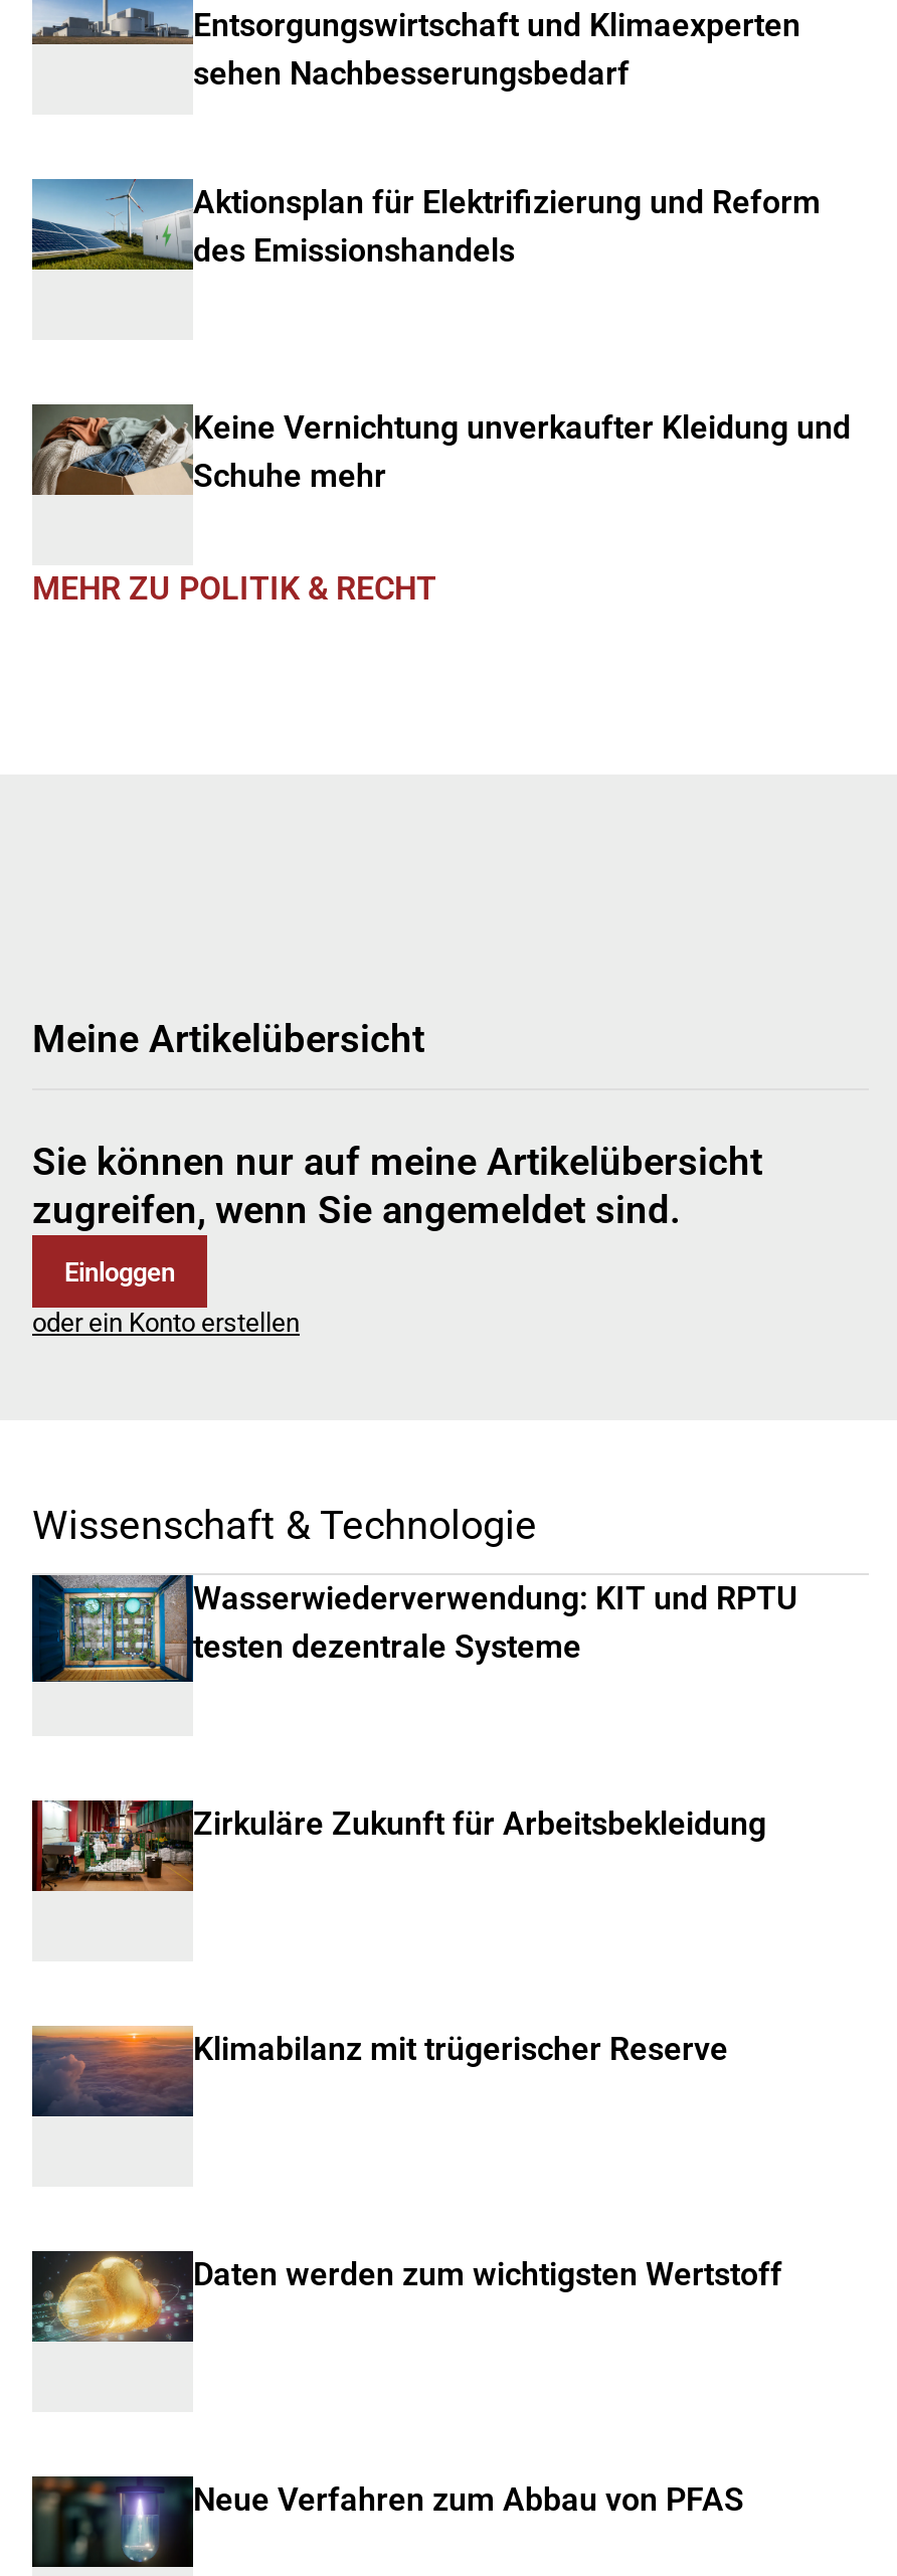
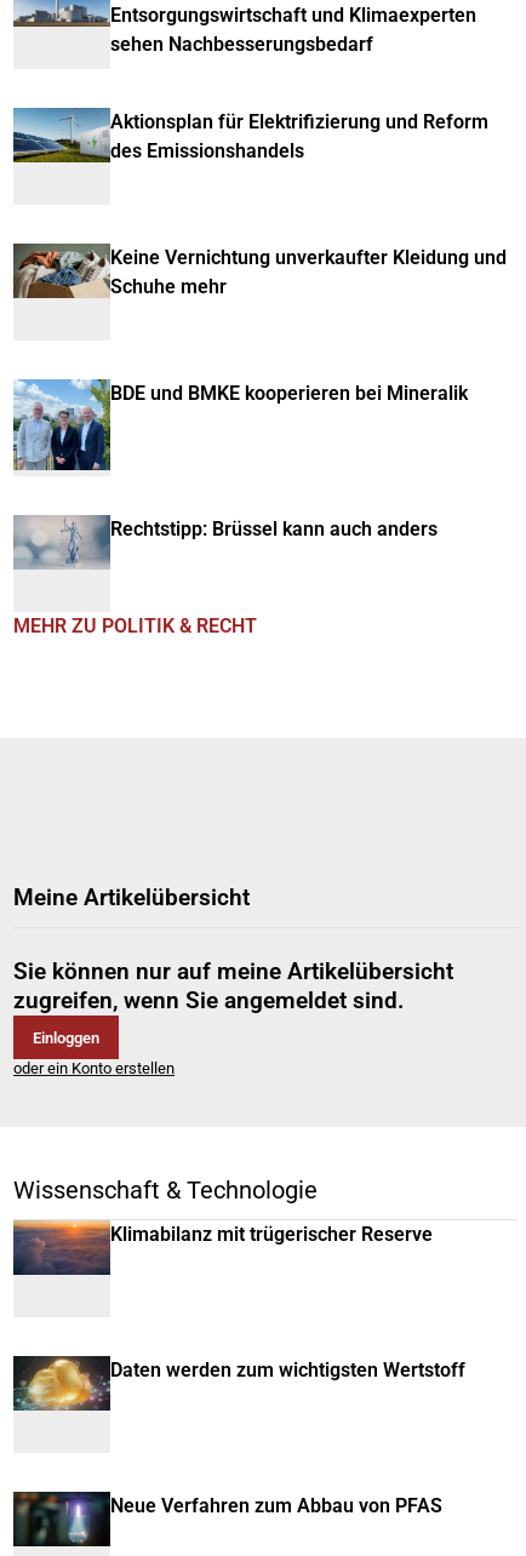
+ [image]
+ BDE und BMKE kooperieren bei Mineralik

+ [image]
+ Rechtstipp: Brüssel kann auch anders

moved down: MEHR ZU POLITIK & RECHT | Meine Artikelübersicht | Sie können nur auf meine Artikelübersicht | zugreifen, wenn Sie angemeldet sind. | Einloggen | oder ein Konto erstellen | Wissenschaft & Technologie

- [image]
- Wasserwiederverwendung: KIT und RPTU
- testen dezentrale Systeme

- [image]
- Zirkuläre Zukunft für Arbeitsbekleidung
